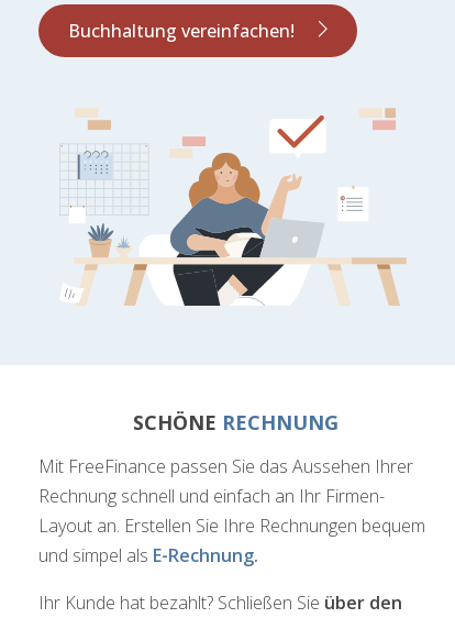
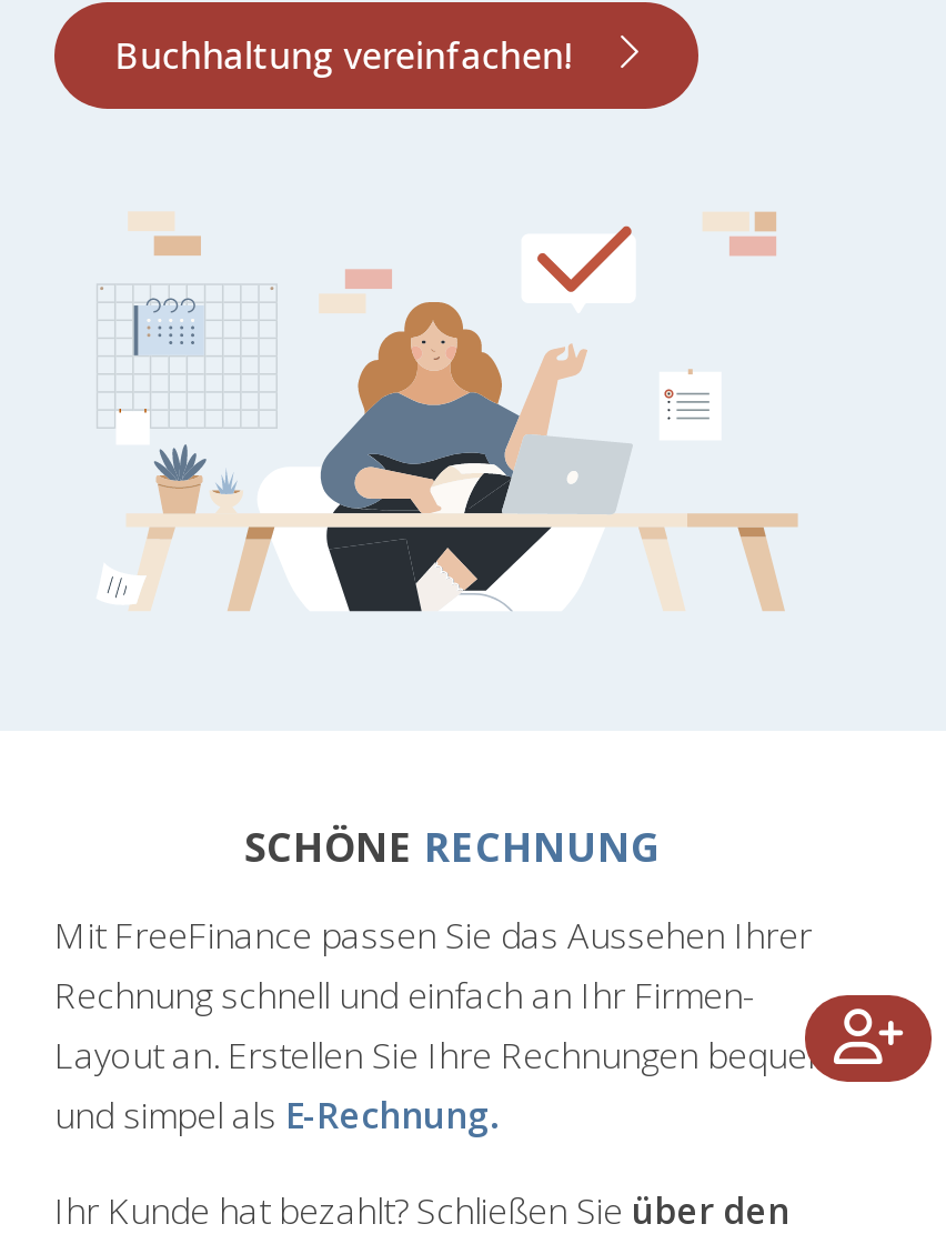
+ [image]
